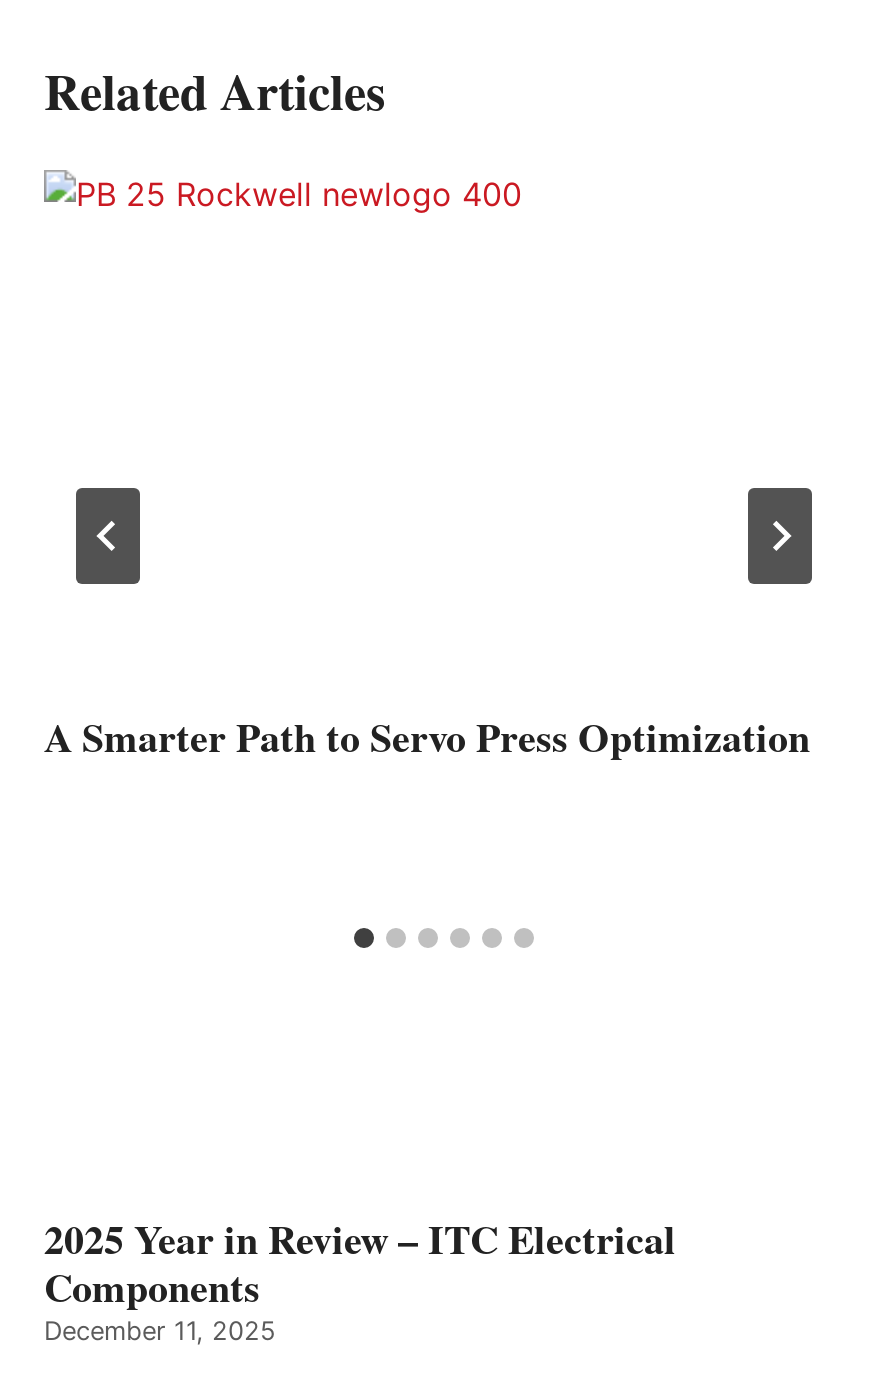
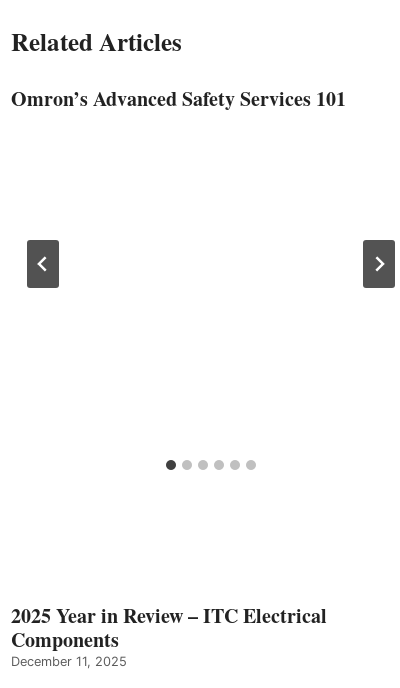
- A Smarter Path to Servo Press Optimization
+ Omron’s Advanced Safety Services 101
